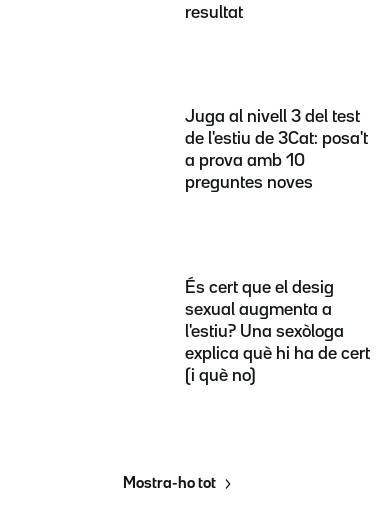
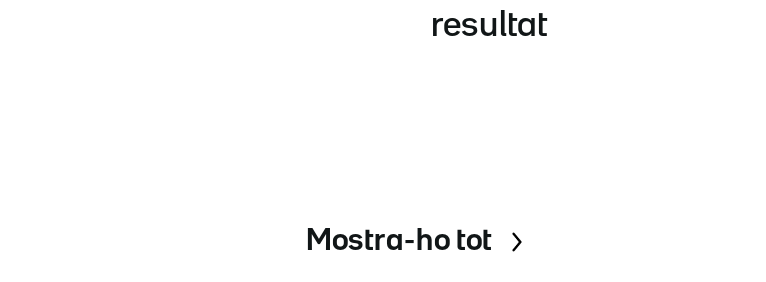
- Juga al nivell 3 del test
- de l'estiu de 3Cat: posa't
- a prova amb 10
- preguntes noves

- És cert que el desig
- sexual augmenta a
- l'estiu? Una sexòloga
- explica què hi ha de cert
- (i què no)
